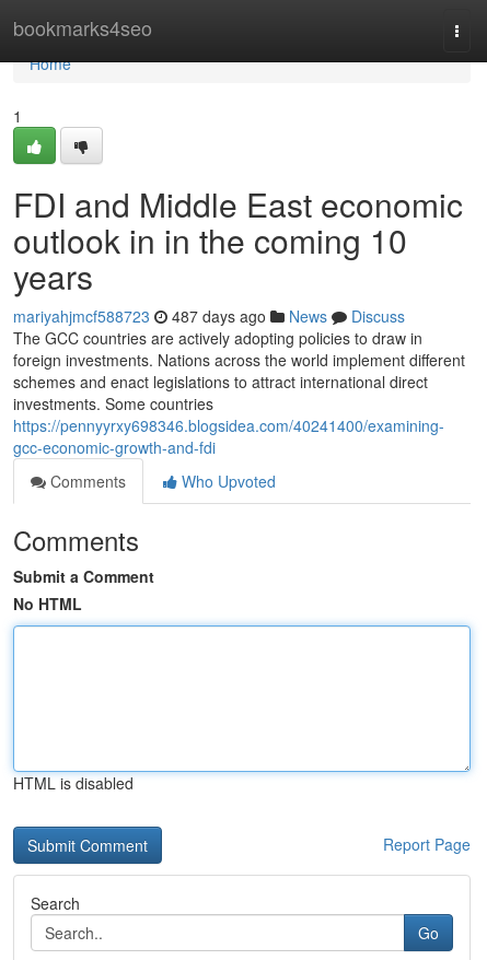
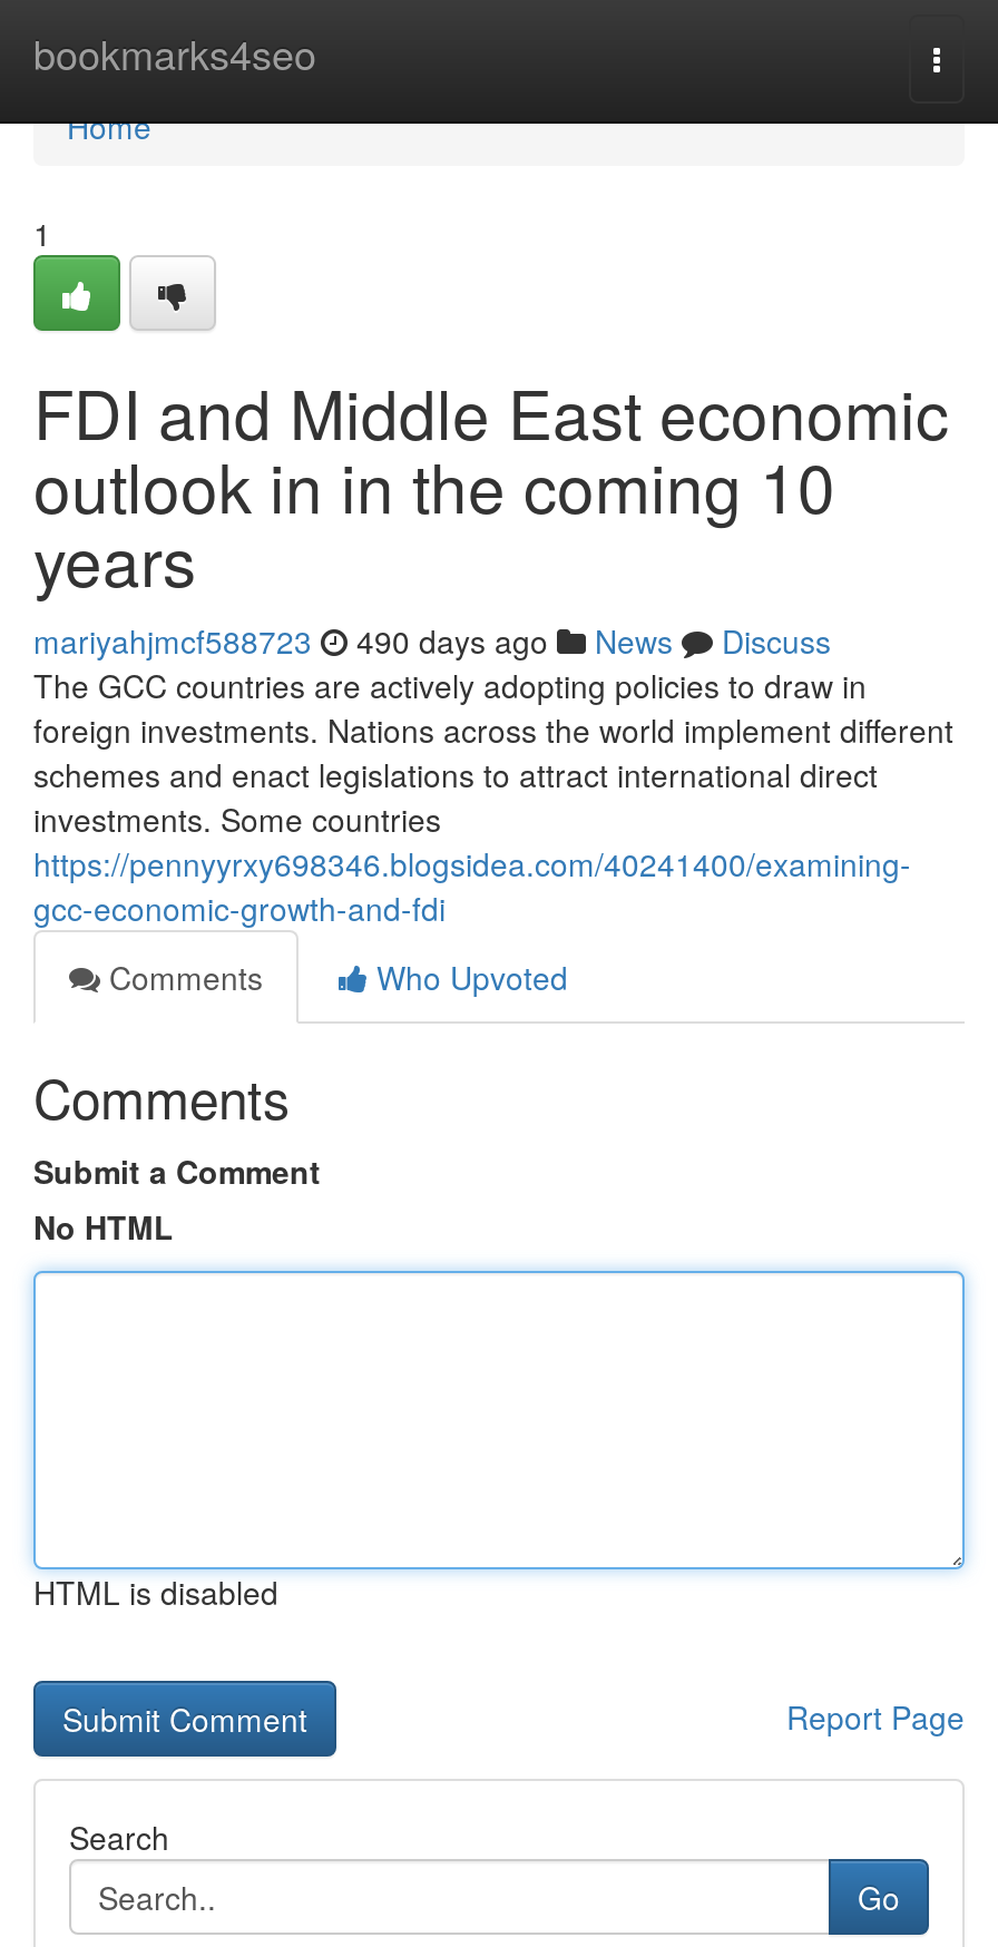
- mariyahjmcf588723 487 days ago News Discuss
+ mariyahjmcf588723 490 days ago News Discuss
